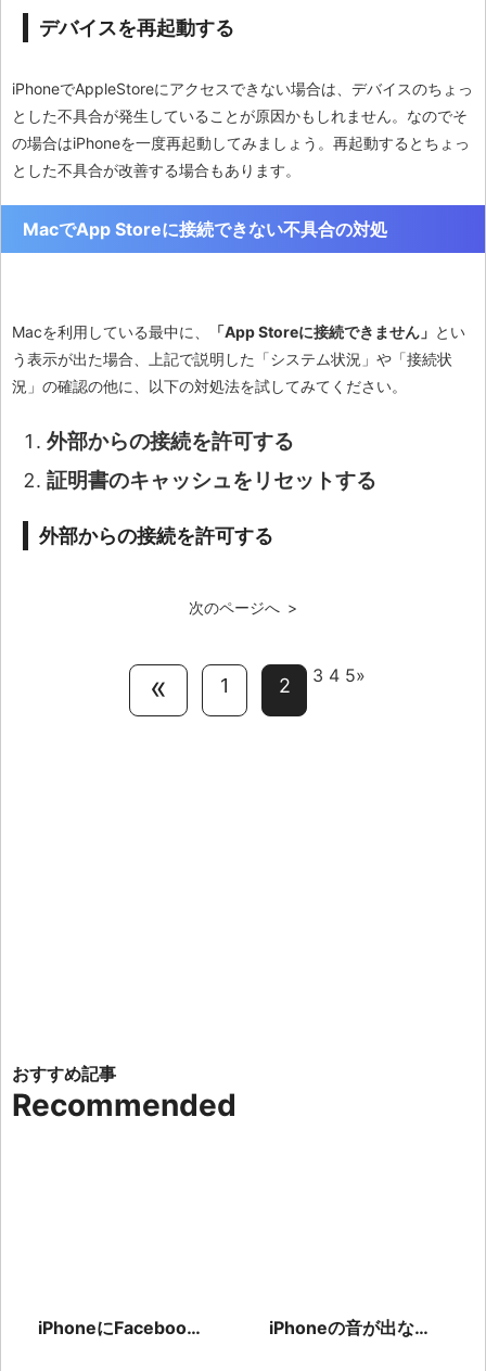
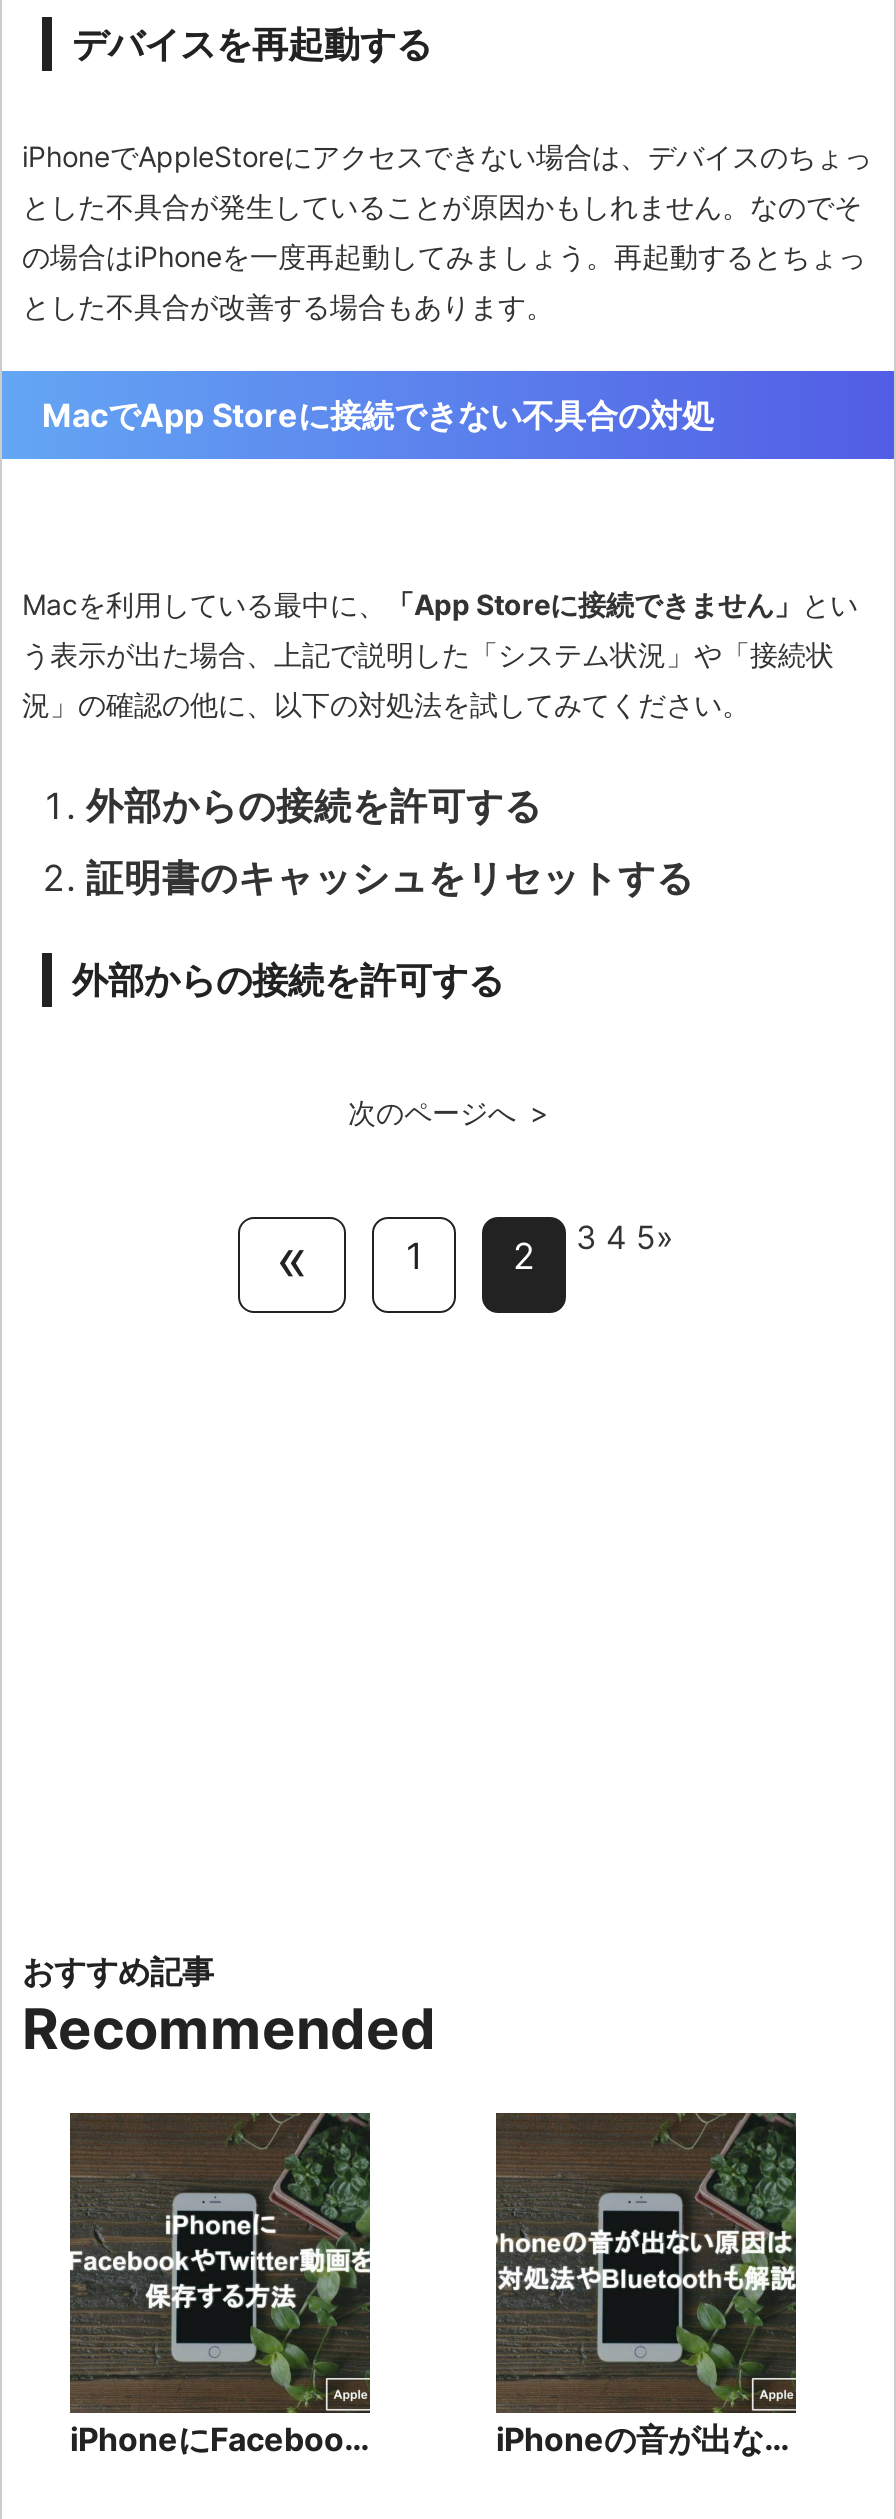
+ [image]

+ [image]
